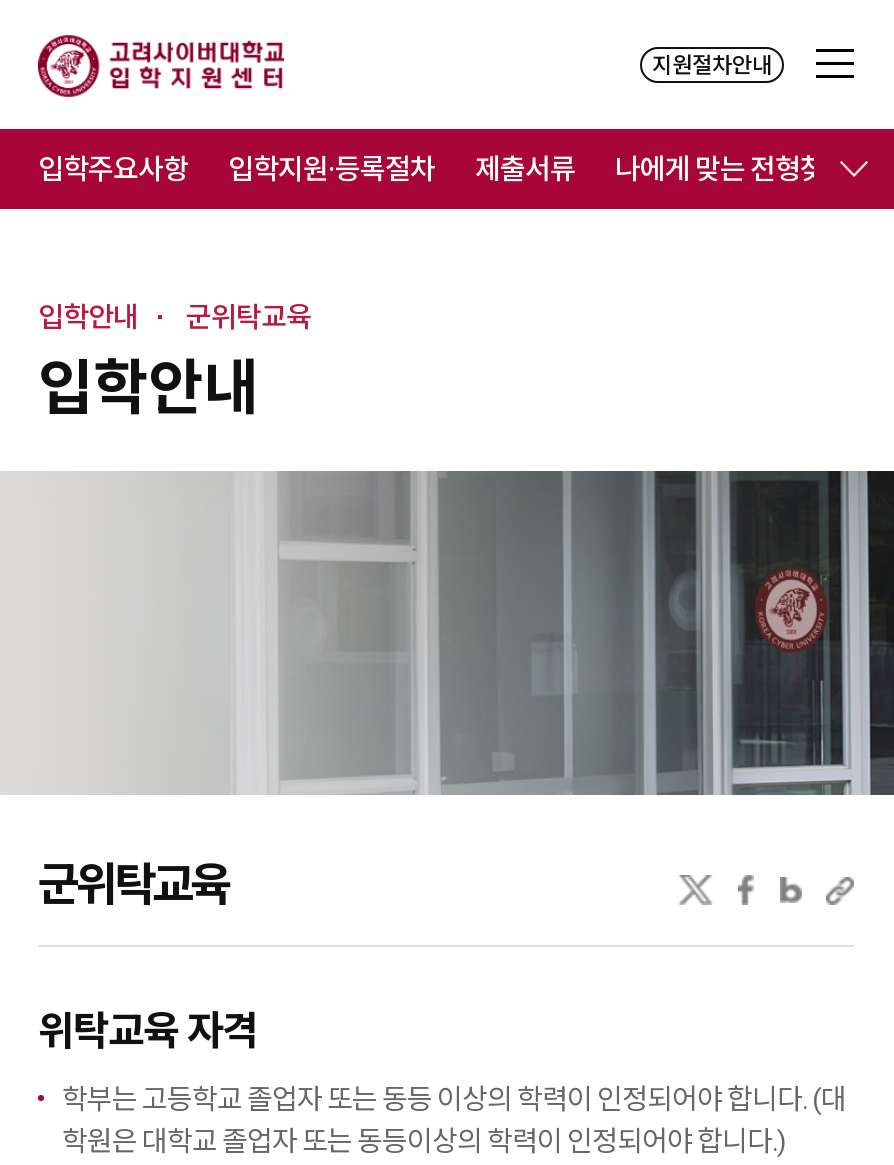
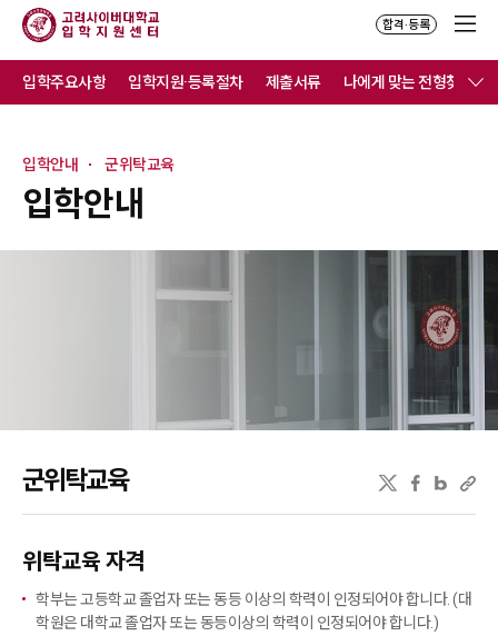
- 지원절차안내
+ 합격·등록
